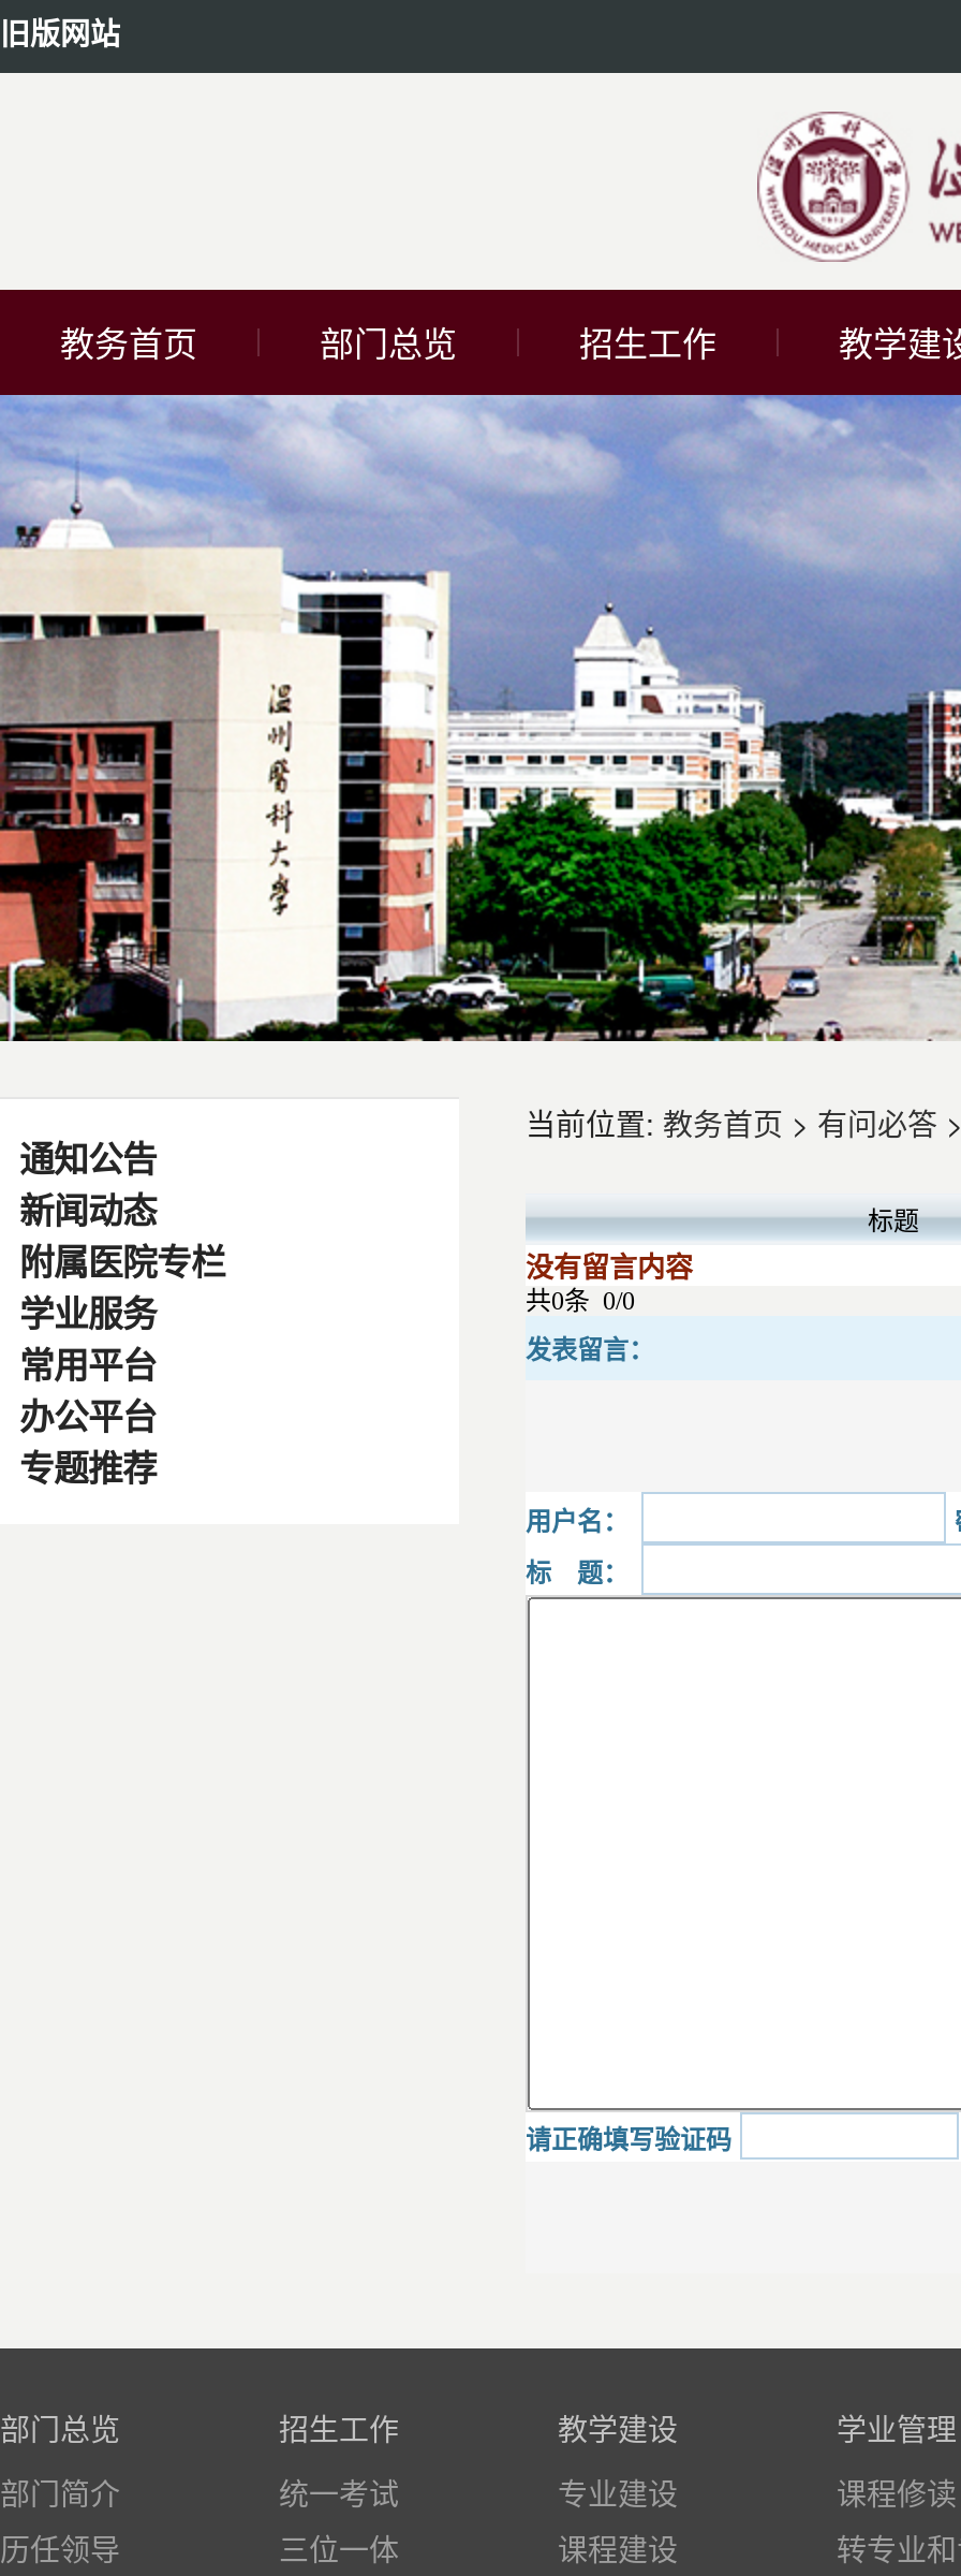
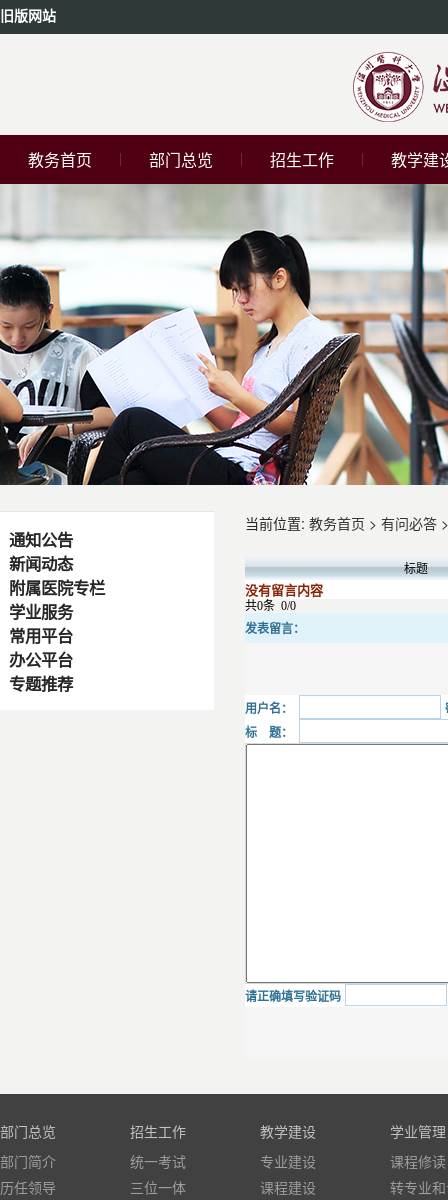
- [image]
+ [image]
